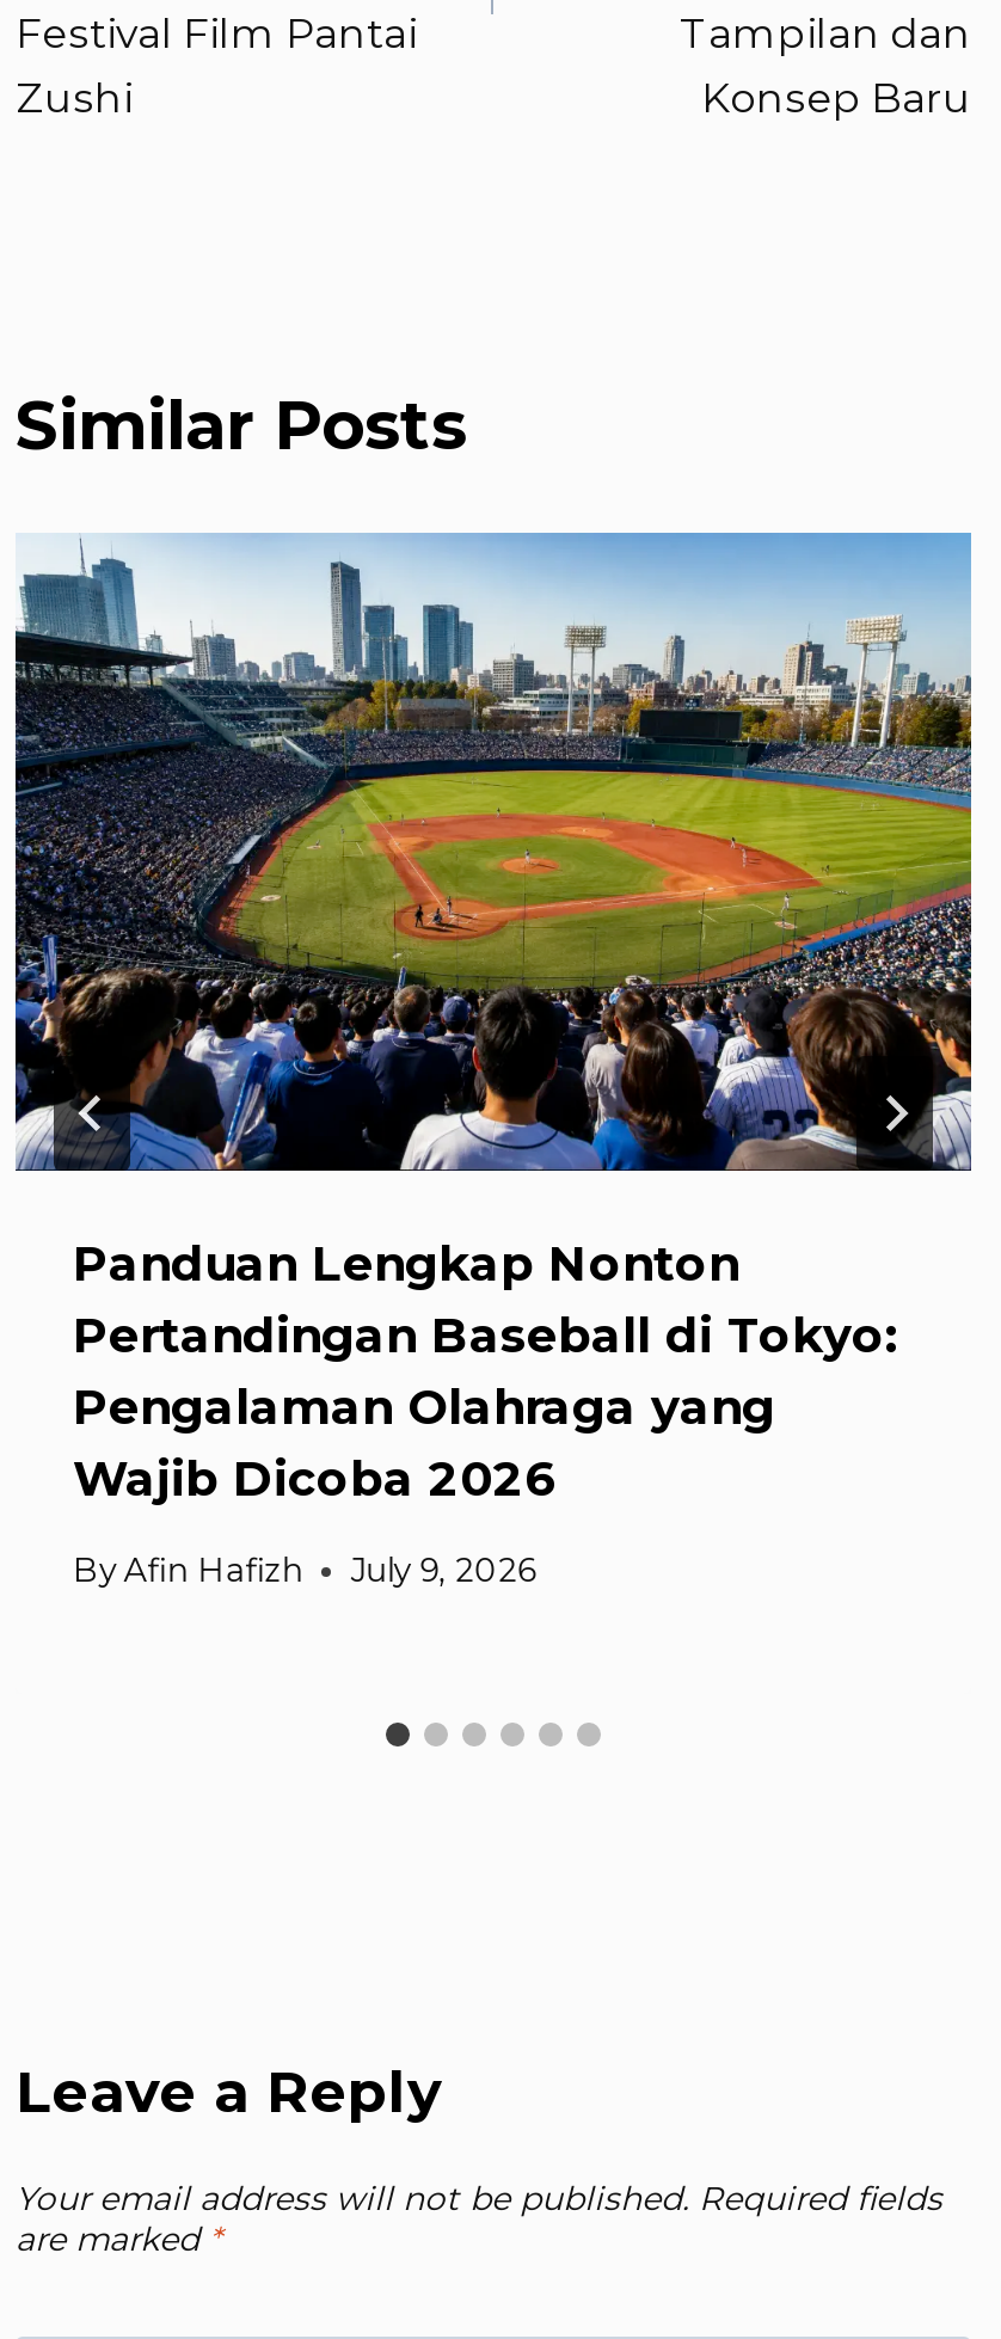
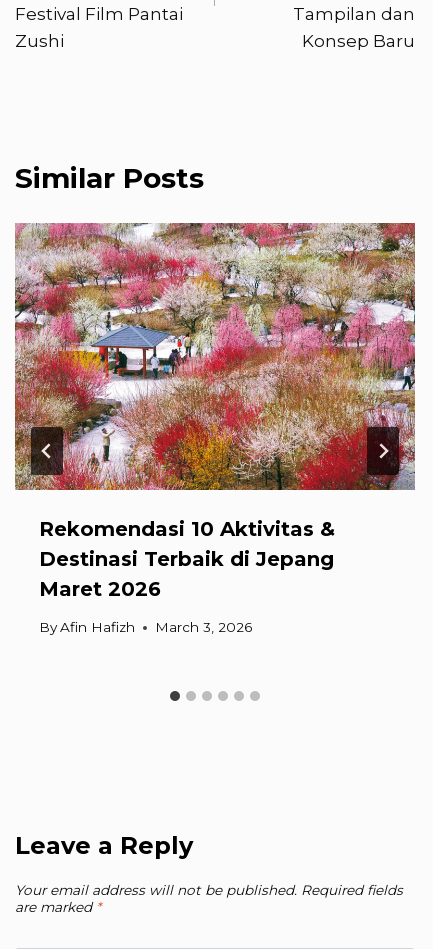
- [image]
- Panduan Lengkap Nonton
- Pertandingan Baseball di Tokyo:
- Pengalaman Olahraga yang
- Wajib Dicoba 2026
+ [image]
+ Rekomendasi 10 Aktivitas &
+ Destinasi Terbaik di Jepang
+ Maret 2026

- By Afin Hafizh July 9, 2026
+ By Afin Hafizh March 3, 2026
